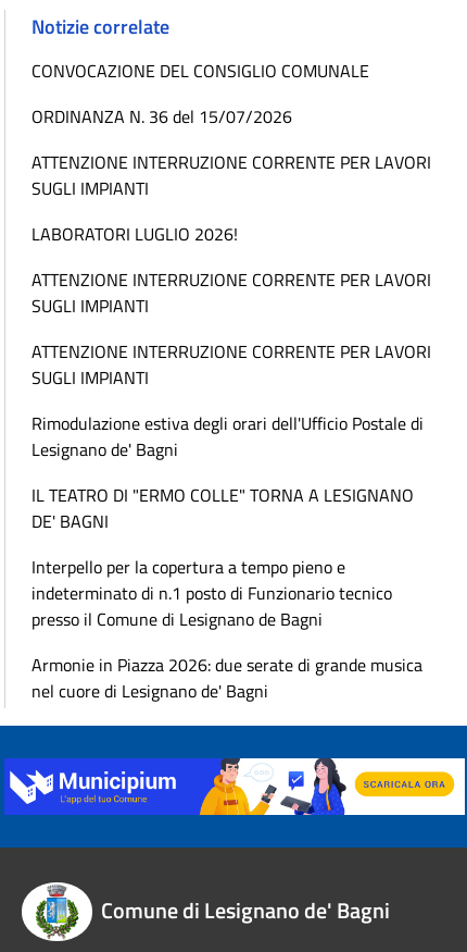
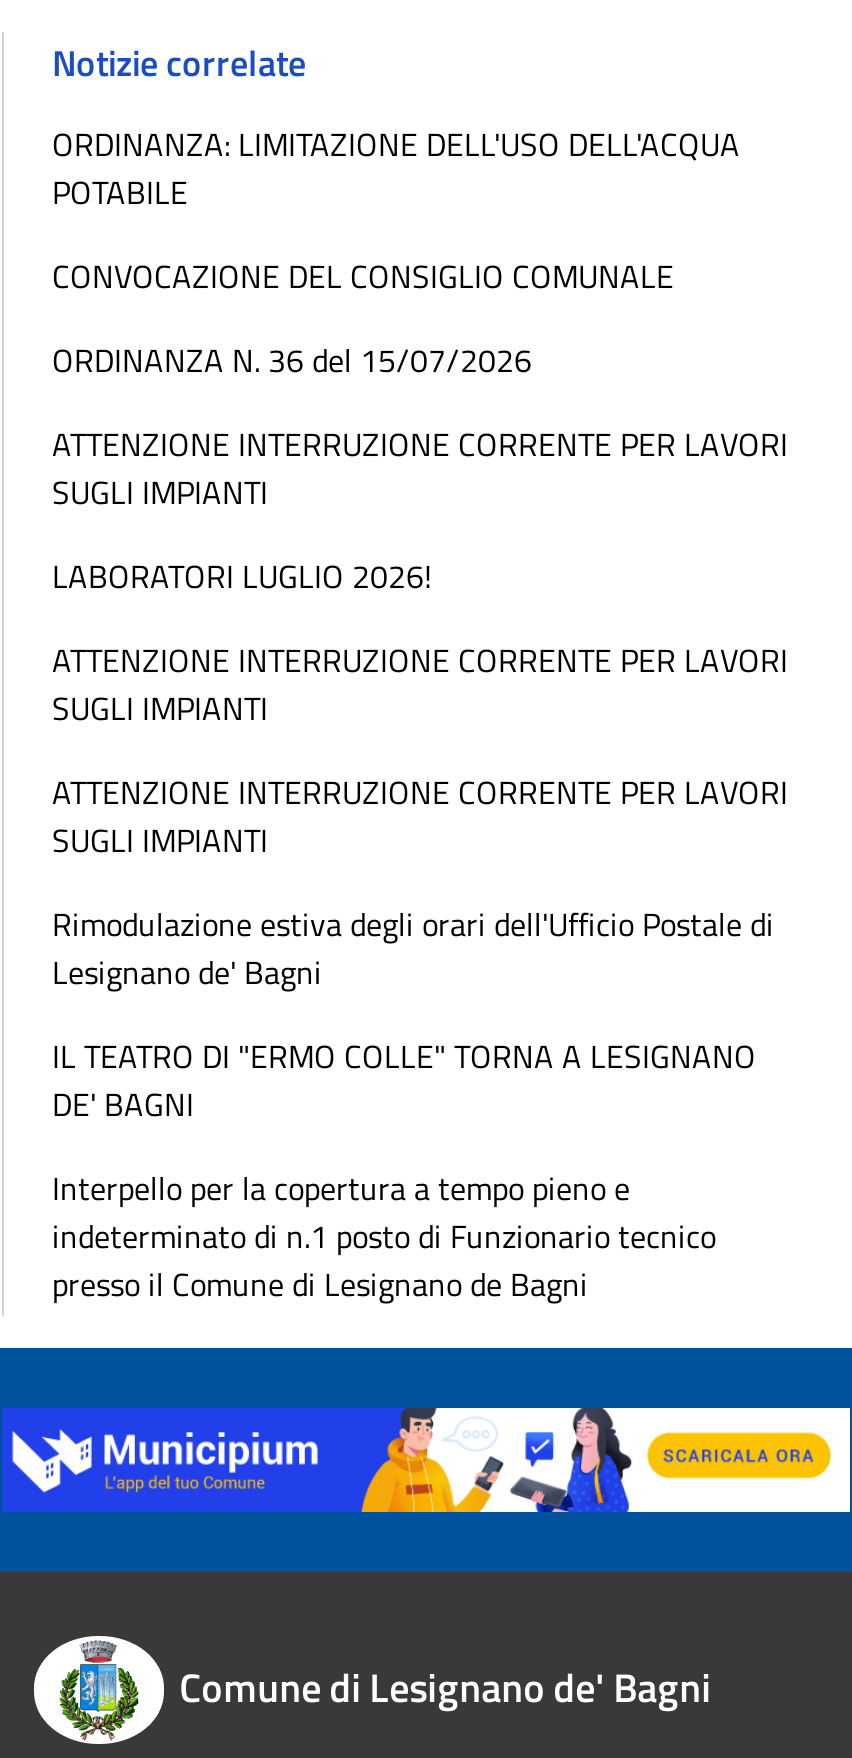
+ ORDINANZA: LIMITAZIONE DELL'USO DELL'ACQUA
+ POTABILE

moved down: CONVOCAZIONE DEL CONSIGLIO COMUNALE | ORDINANZA N. 36 del 15/07/2026 | ATTENZIONE INTERRUZIONE CORRENTE PER LAVORI | ... | indeterminato di n.1 posto di Funzionario tecnico | presso il Comune di Lesignano de Bagni

- Armonie in Piazza 2026: due serate di grande musica
- nel cuore di Lesignano de' Bagni
